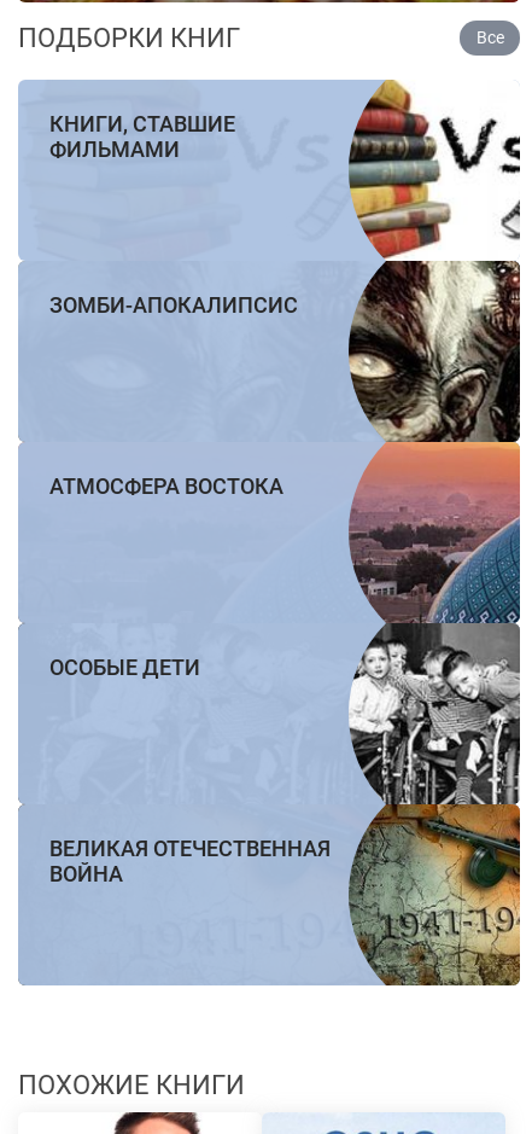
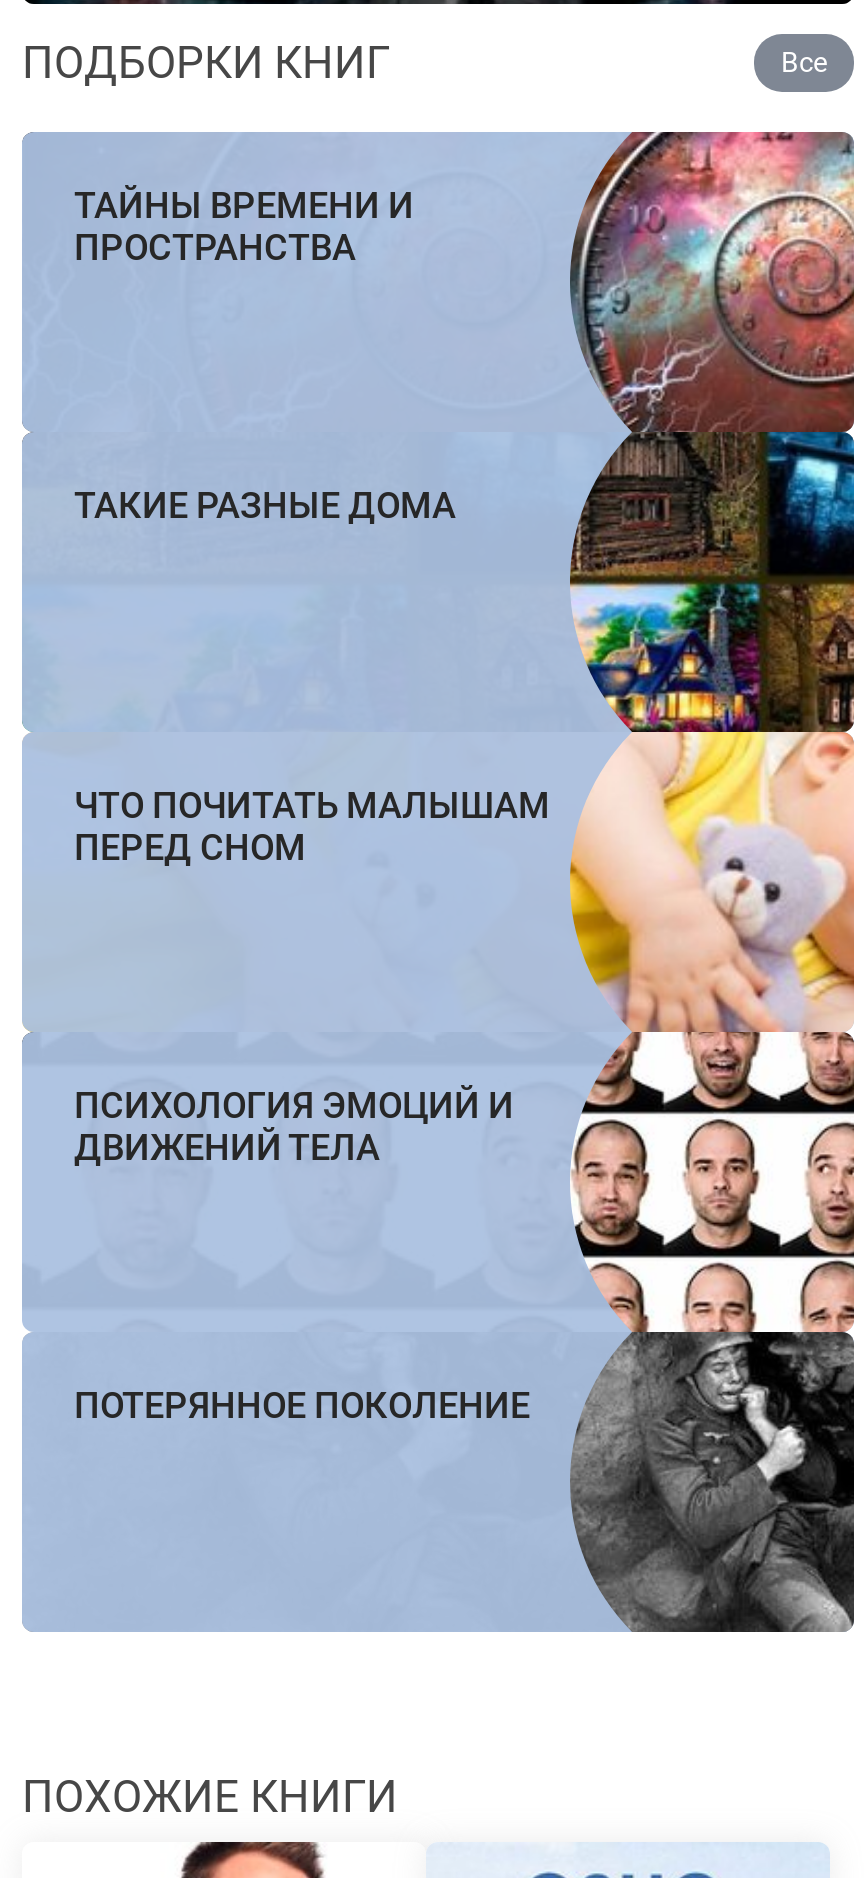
- [image]
- ВЕЛИКАЯ ОТЕЧЕСТВЕННАЯ
- ВОЙНА
+ [image]
+ ПОТЕРЯННОЕ ПОКОЛЕНИЕ

- КНИГИ, СТАВШИЕ
- ФИЛЬМАМИ
+ ТАЙНЫ ВРЕМЕНИ И
+ ПРОСТРАНСТВА

- ЗОМБИ-АПОКАЛИПСИС
+ ТАКИЕ РАЗНЫЕ ДОМА

- АТМОСФЕРА ВОСТОКА
+ ЧТО ПОЧИТАТЬ МАЛЫШАМ
+ ПЕРЕД СНОМ

- ОСОБЫЕ ДЕТИ
+ ПСИХОЛОГИЯ ЭМОЦИЙ И
+ ДВИЖЕНИЙ ТЕЛА
